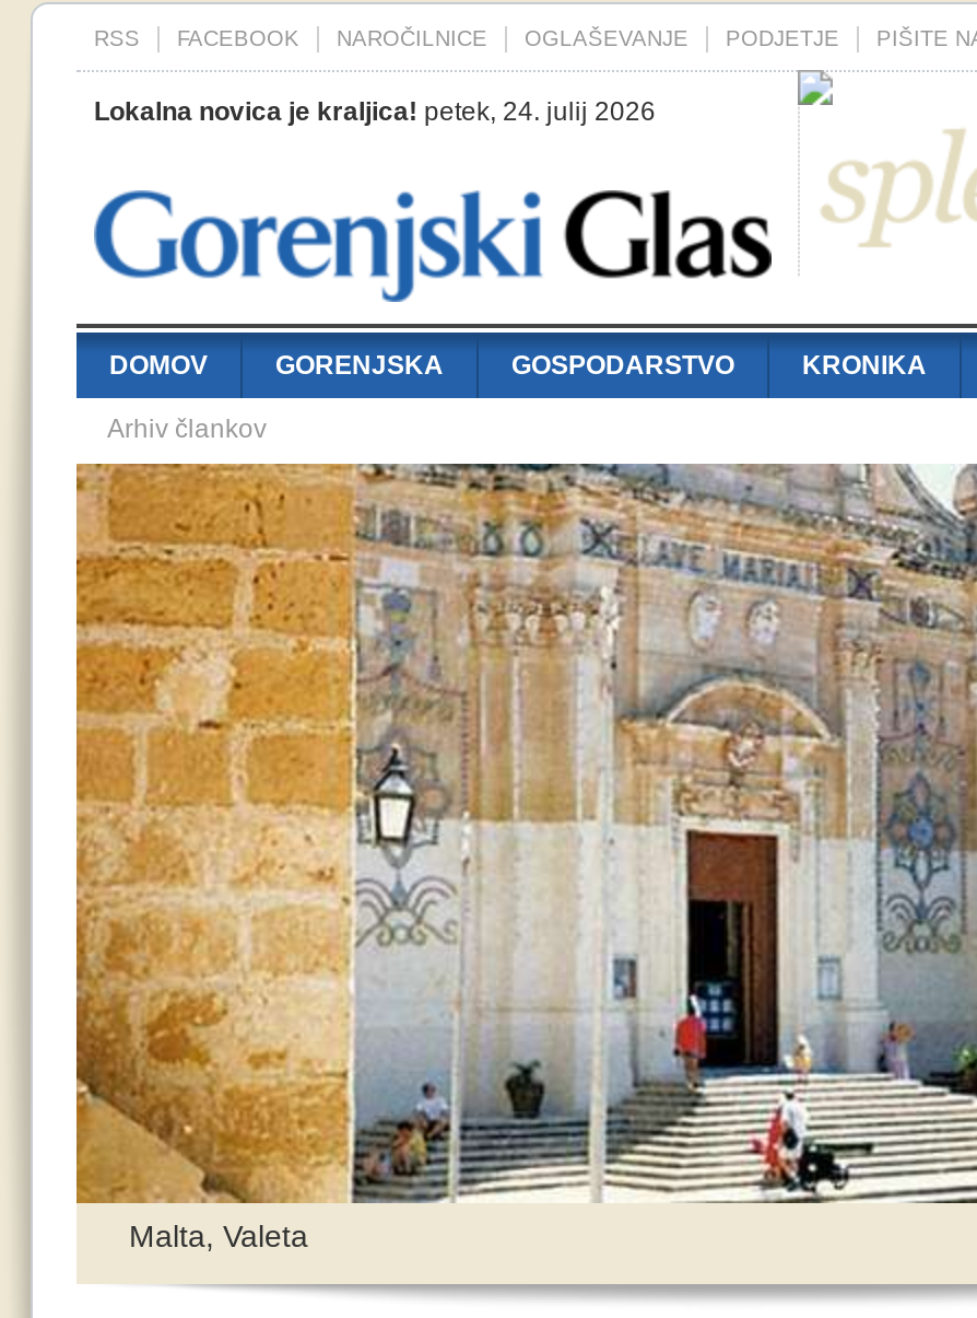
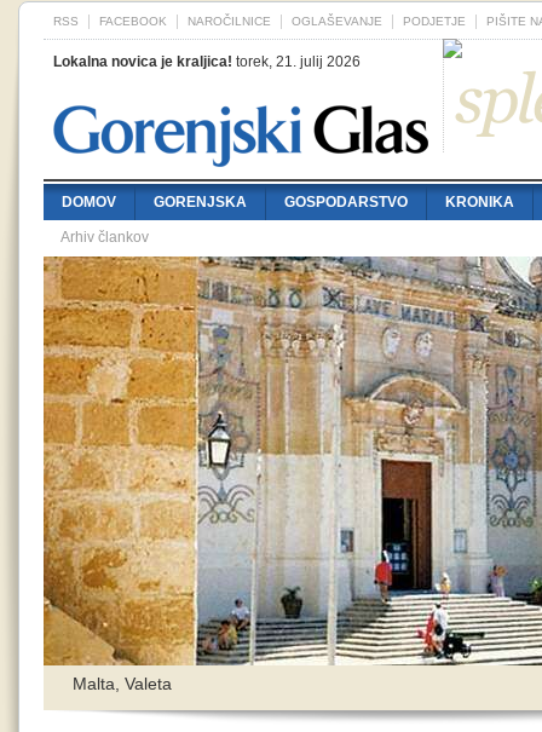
- Lokalna novica je kraljica! petek, 24. julij 2026
+ Lokalna novica je kraljica! torek, 21. julij 2026
